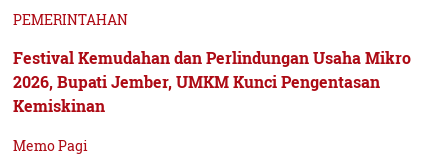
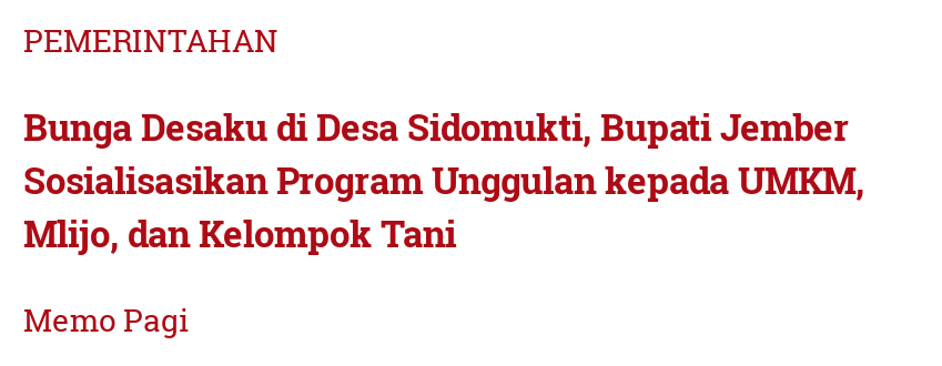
- Festival Kemudahan dan Perlindungan Usaha Mikro
- 2026, Bupati Jember, UMKM Kunci Pengentasan
- Kemiskinan
+ Bunga Desaku di Desa Sidomukti, Bupati Jember
+ Sosialisasikan Program Unggulan kepada UMKM,
+ Mlijo, dan Kelompok Tani
